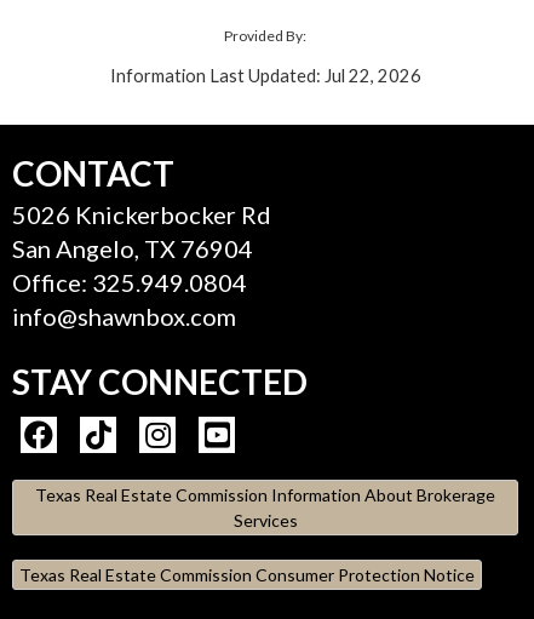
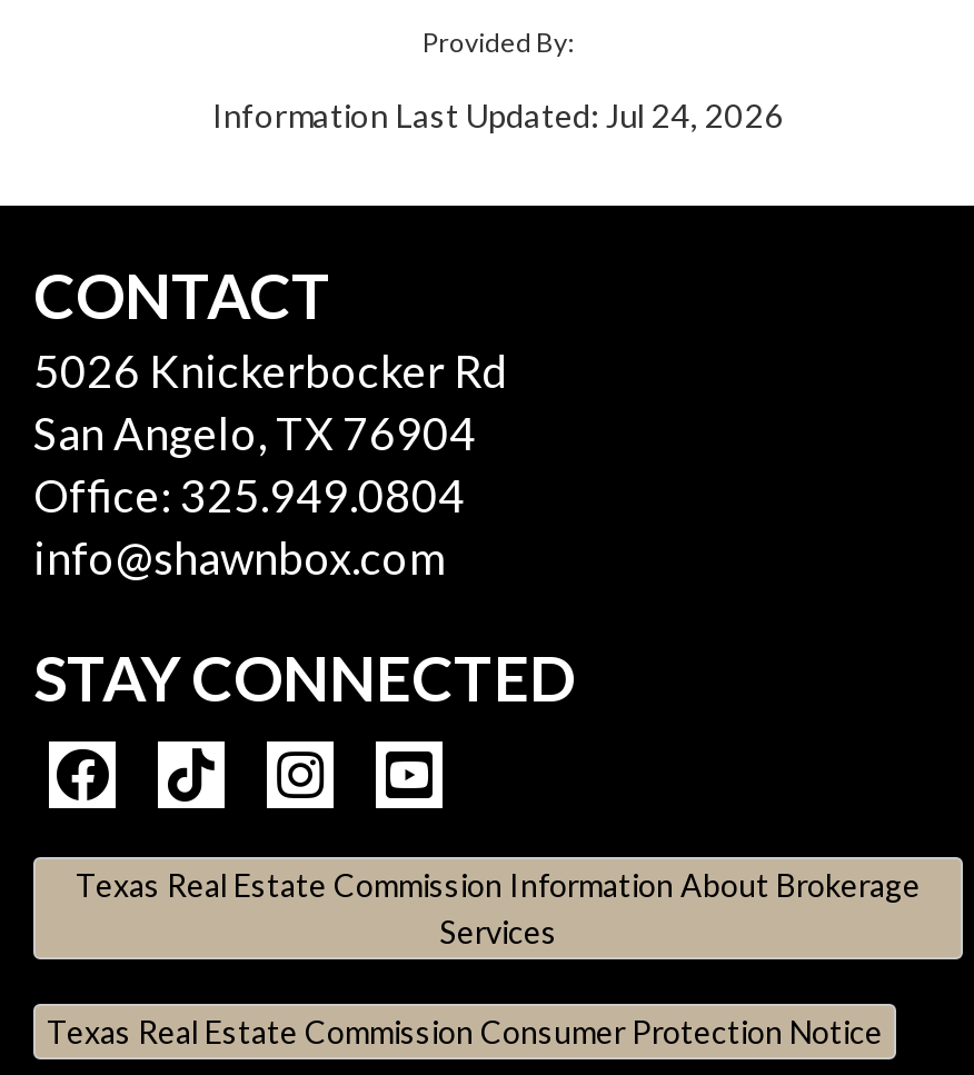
- Information Last Updated: Jul 22, 2026
+ Information Last Updated: Jul 24, 2026
